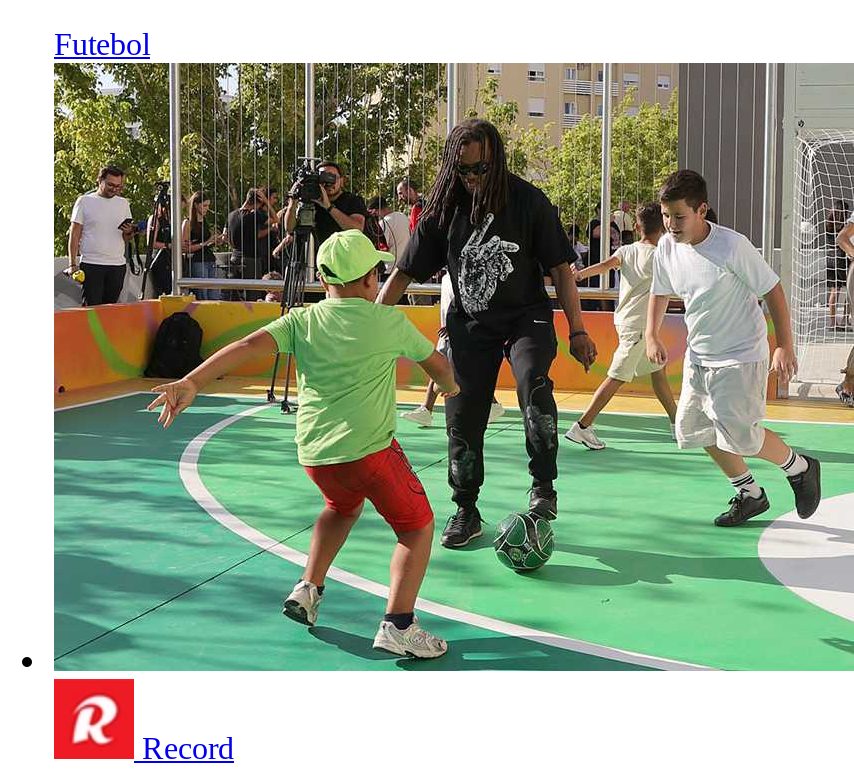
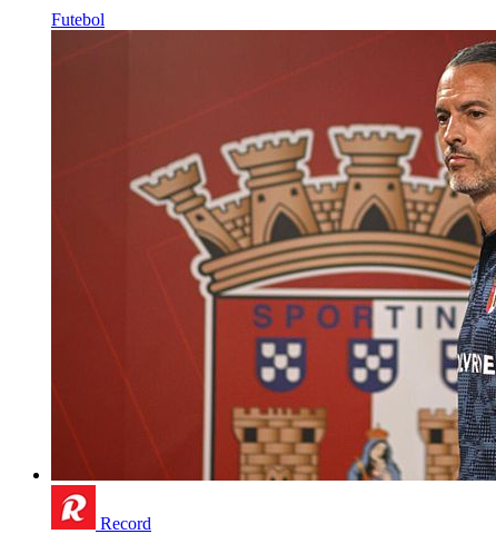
- [image]
+ [image]
